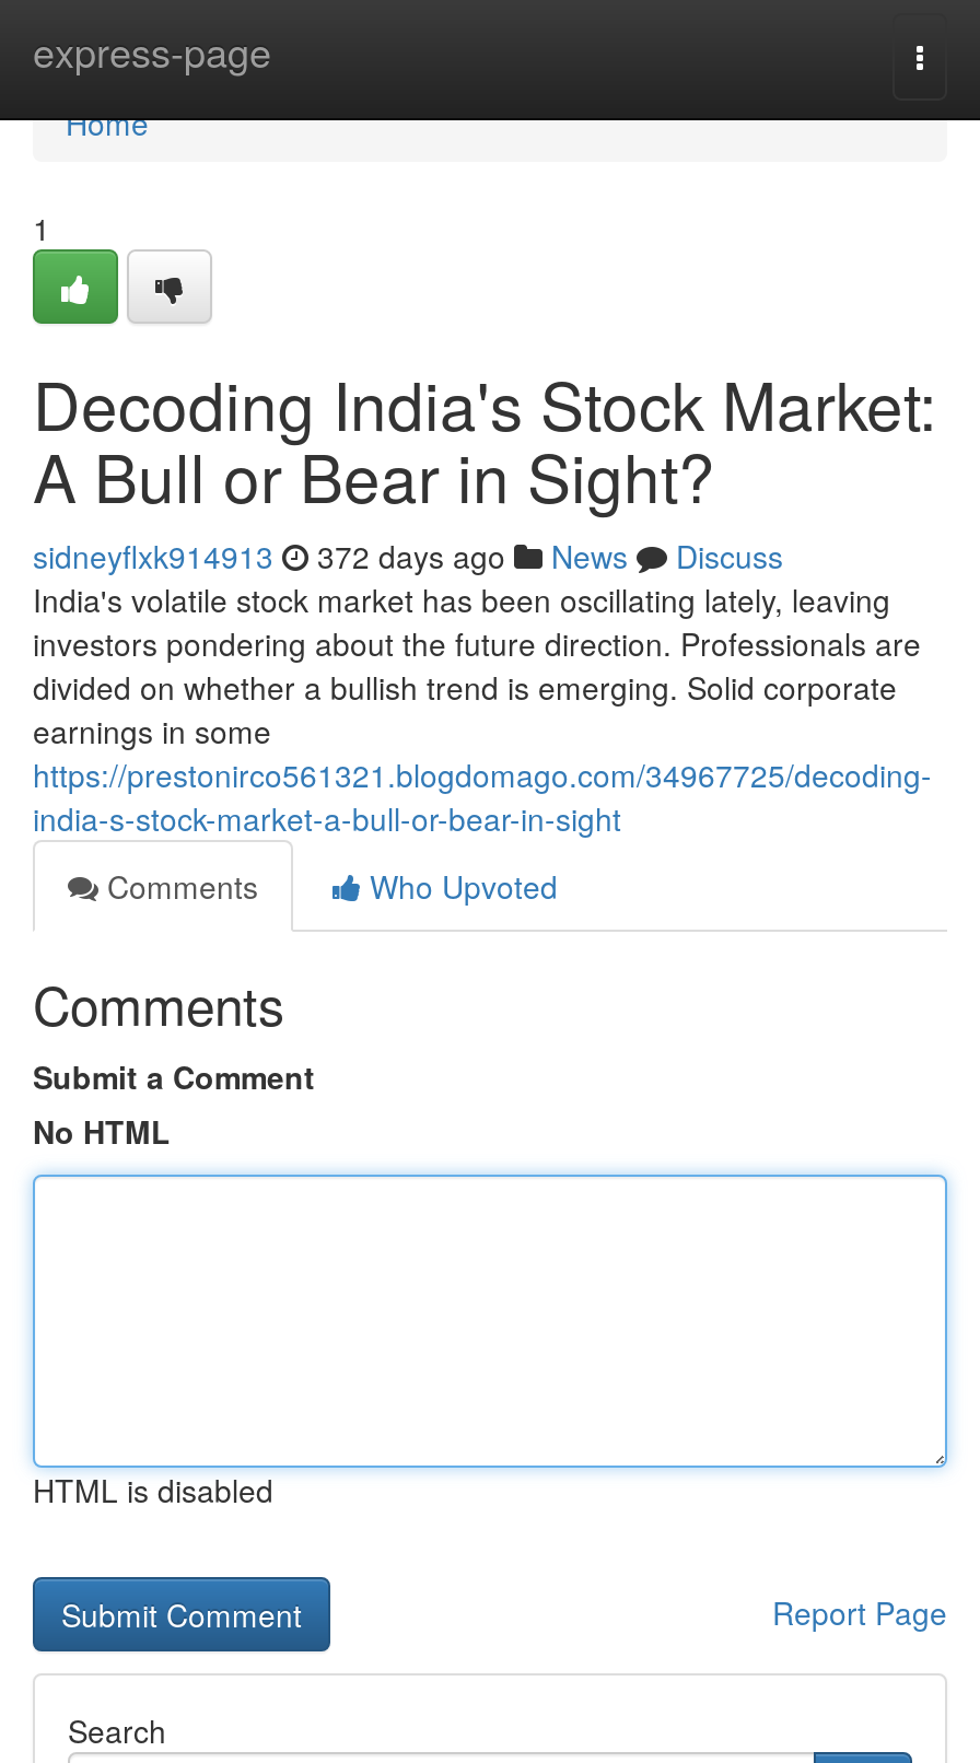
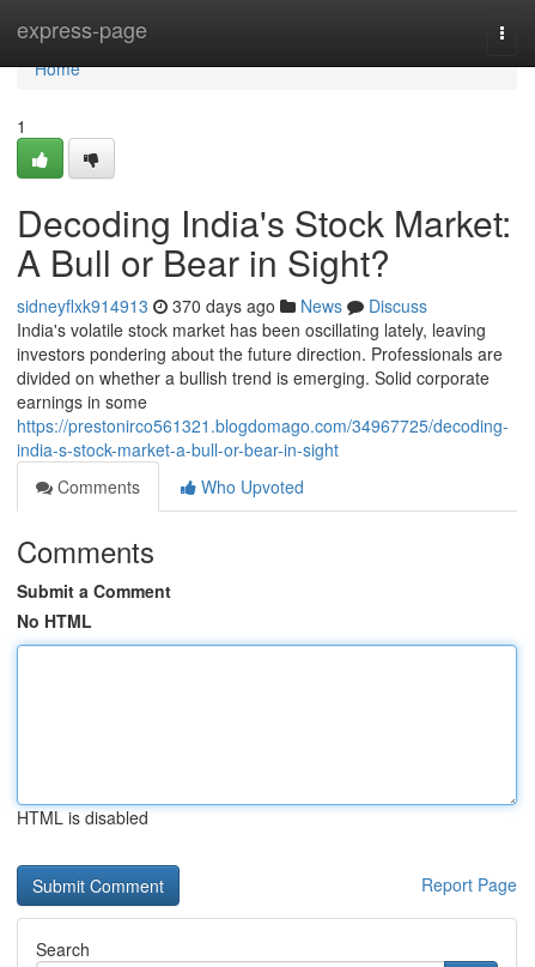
- sidneyflxk914913 372 days ago News Discuss
+ sidneyflxk914913 370 days ago News Discuss
